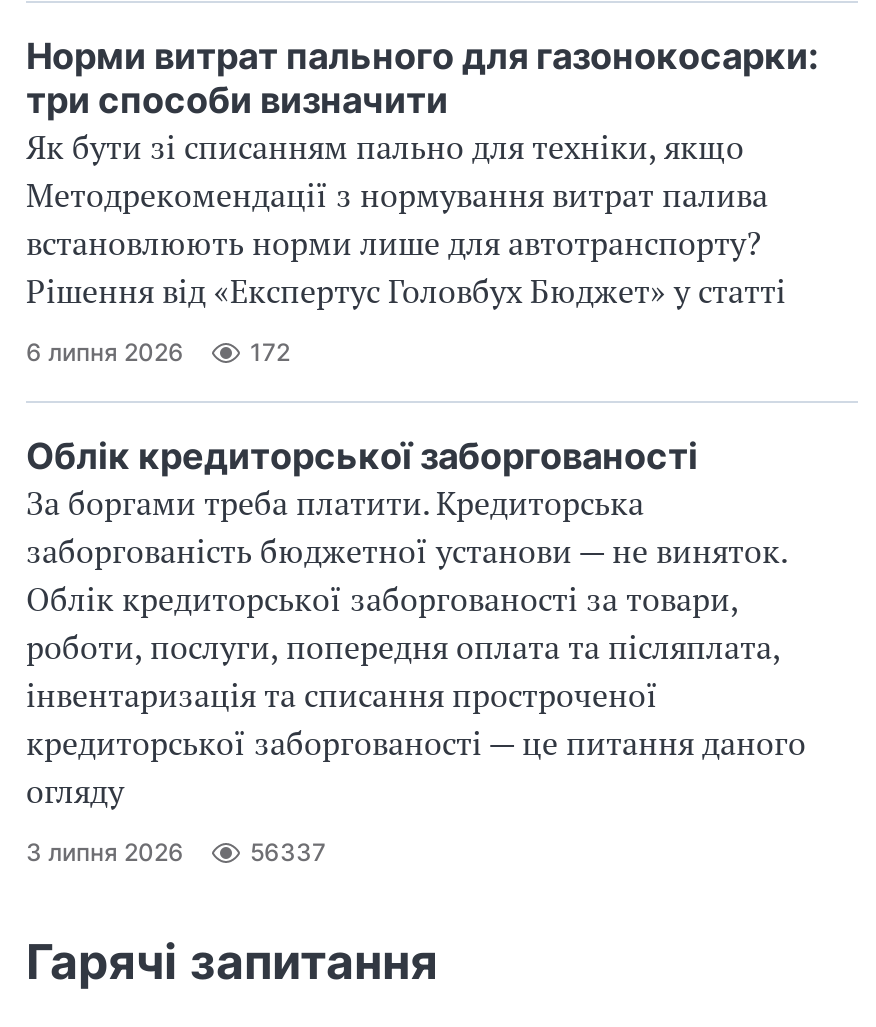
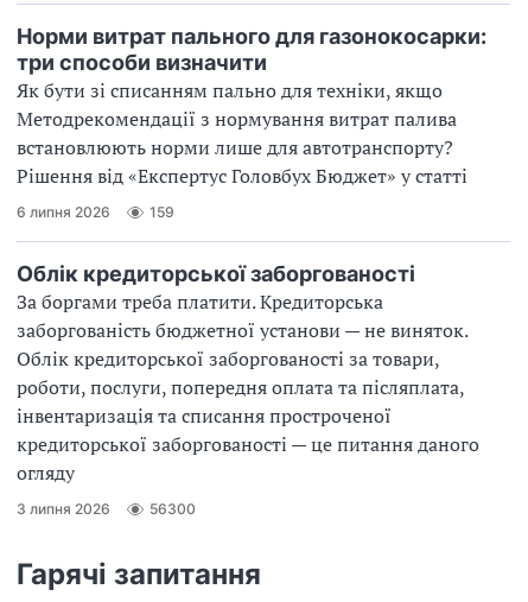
- 172
+ 159

- 56337
+ 56300
